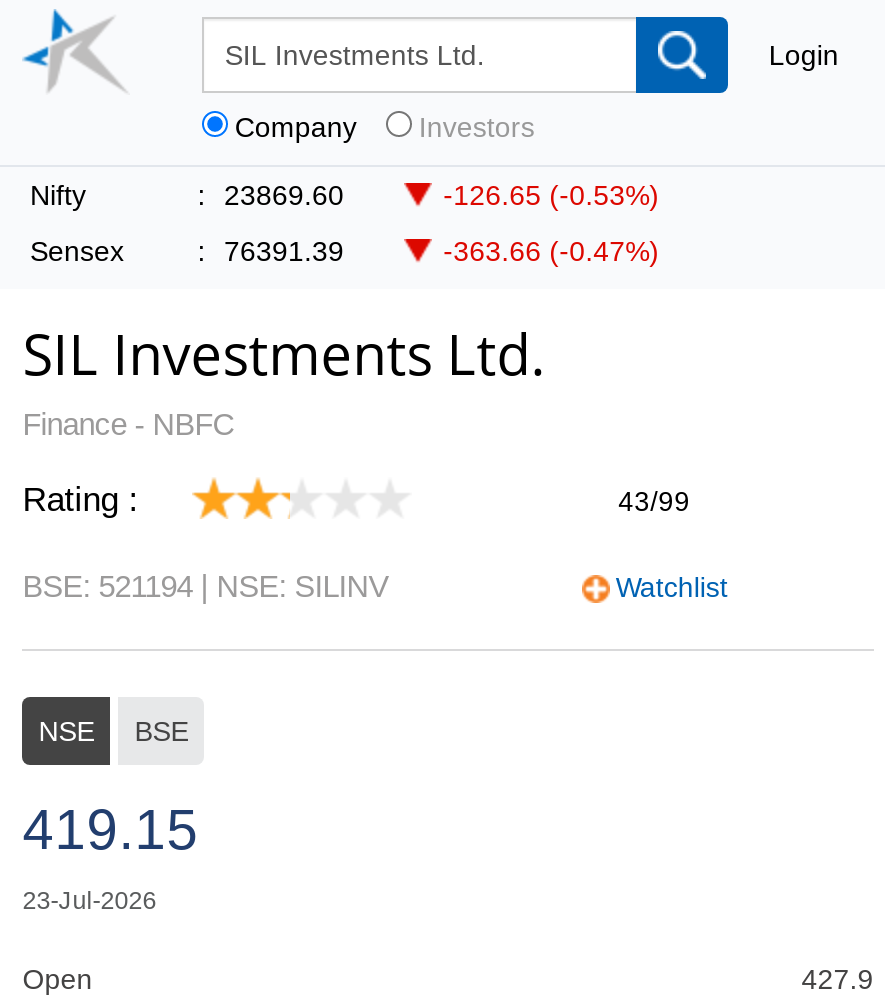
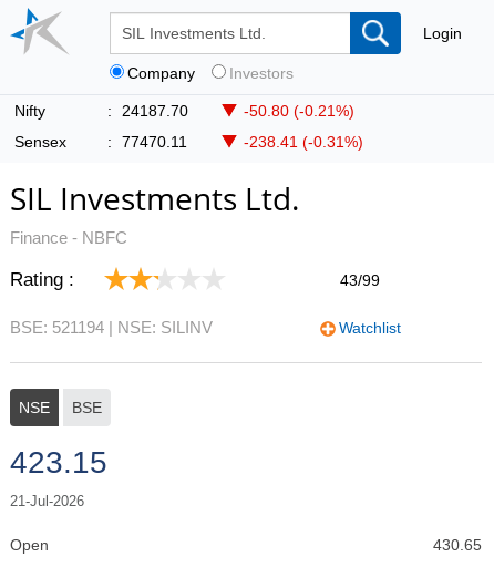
- 23869.60
+ 24187.70

- -126.65 (-0.53%)
+ -50.80 (-0.21%)

- 76391.39
+ 77470.11

- -363.66 (-0.47%)
+ -238.41 (-0.31%)

- 419.15
- 23-Jul-2026
+ 423.15
+ 21-Jul-2026

- 427.9
+ 430.65
